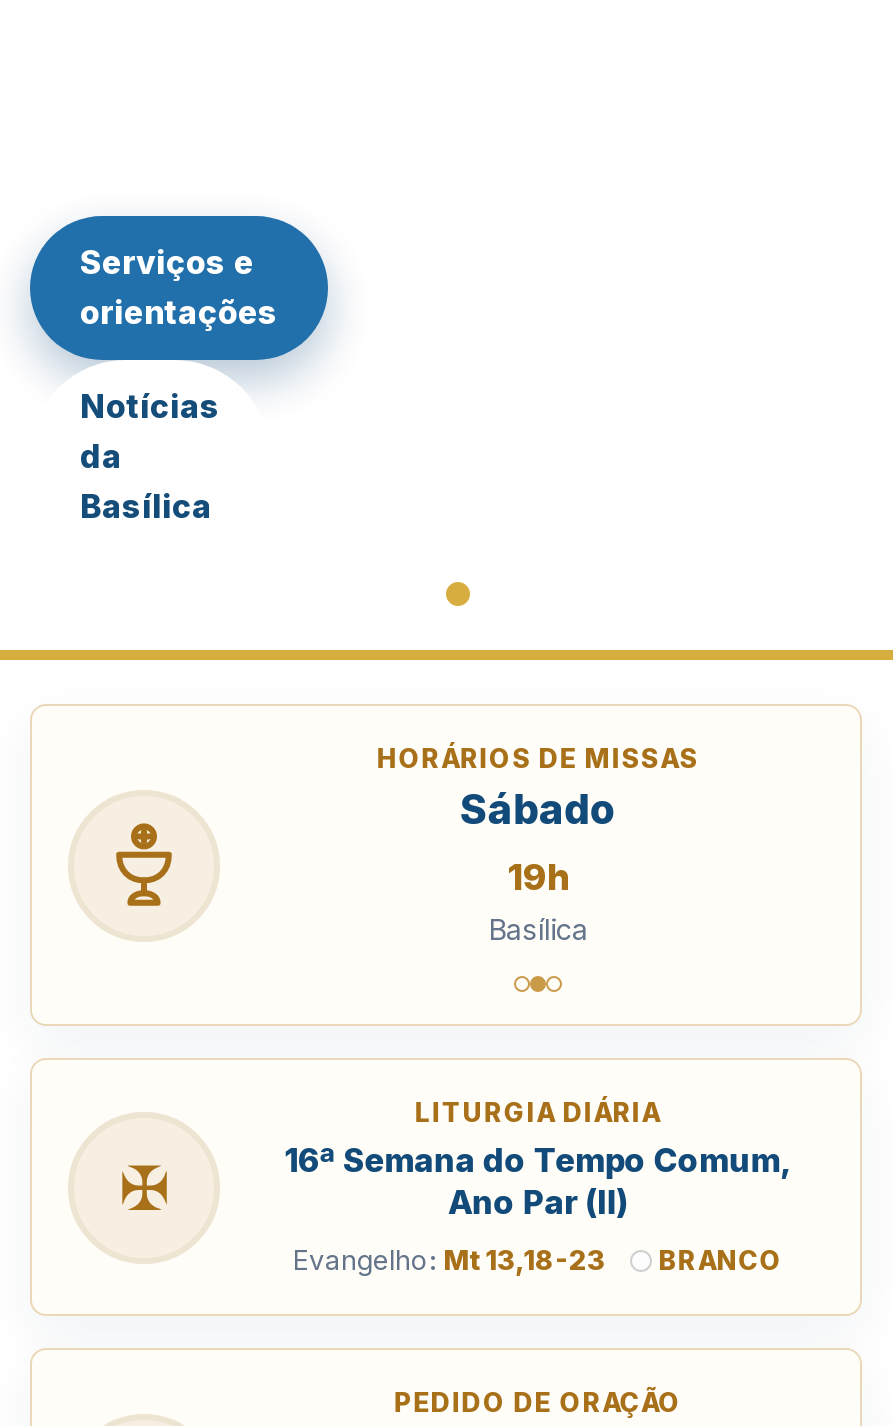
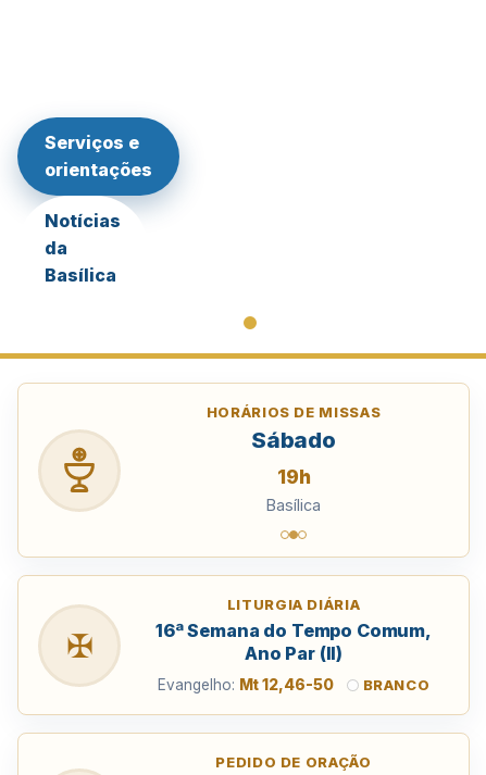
- Evangelho: Mt 13,18-23 BRANCO
+ Evangelho: Mt 12,46-50 BRANCO
